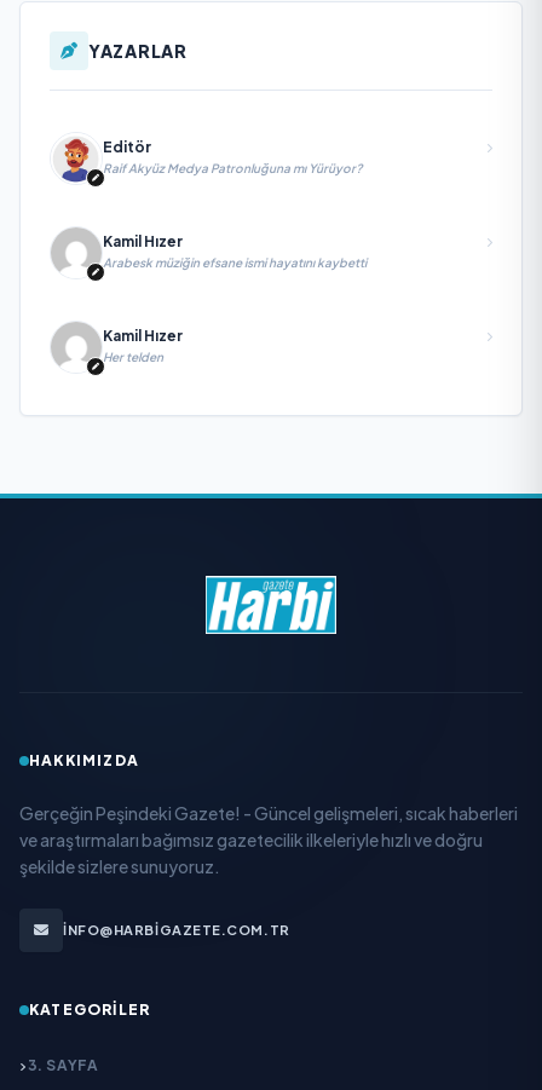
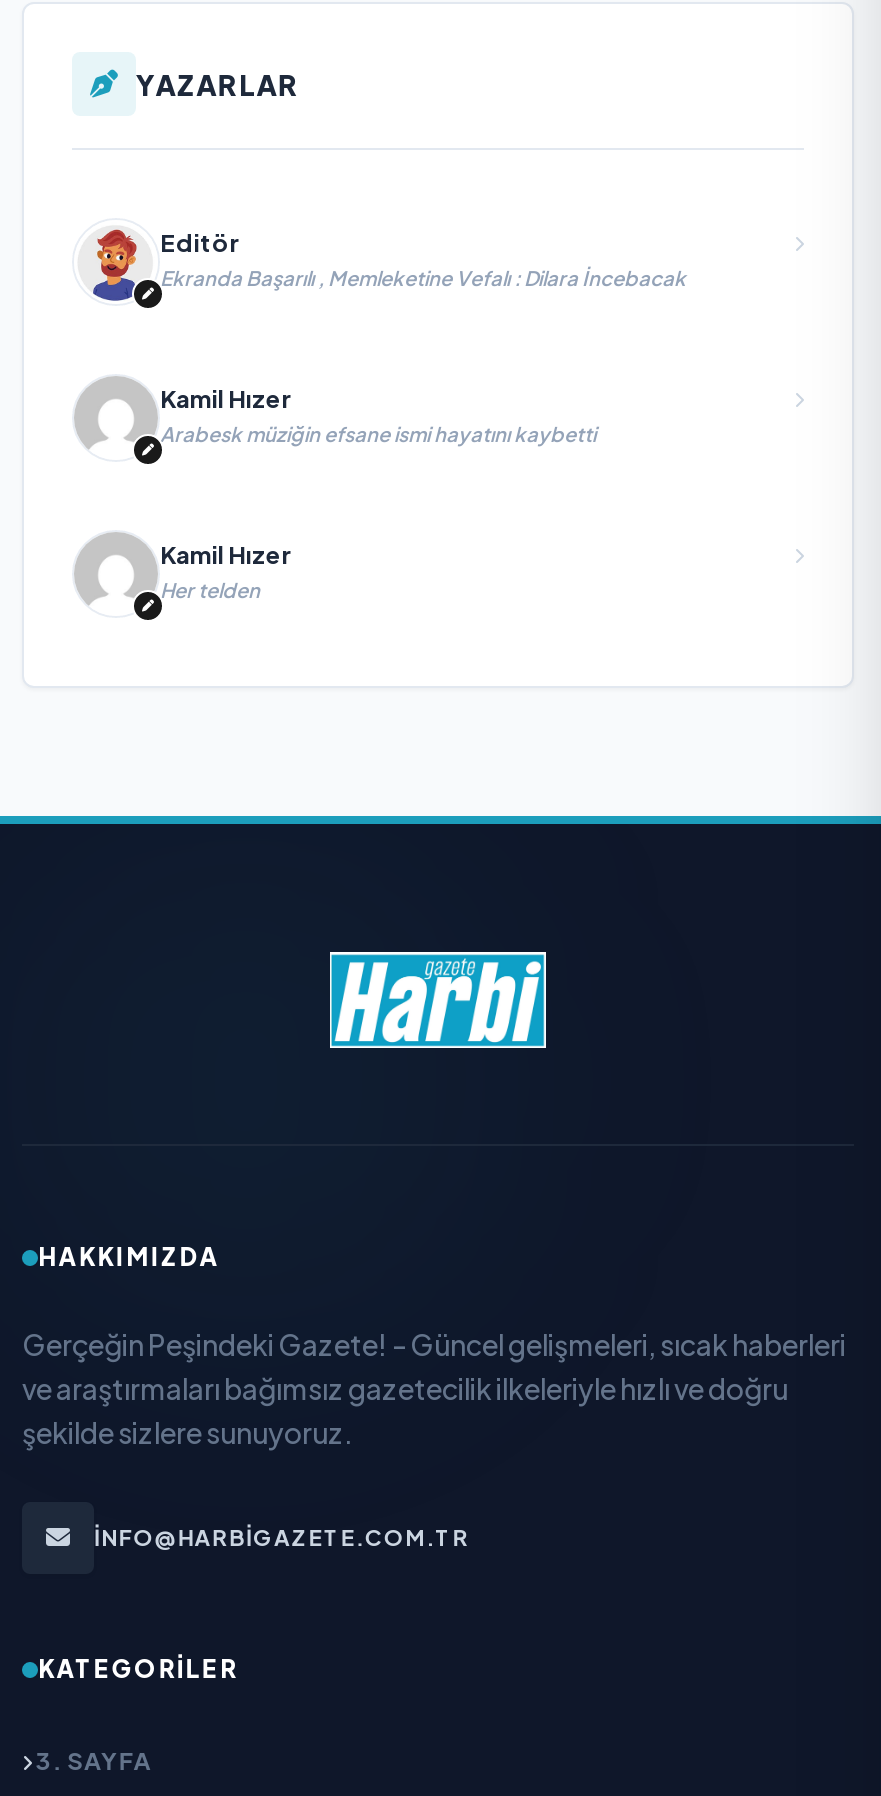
- Raif Akyüz Medya Patronluğuna mı Yürüyor?
+ Ekranda Başarılı , Memleketine Vefalı : Dilara İncebacak
